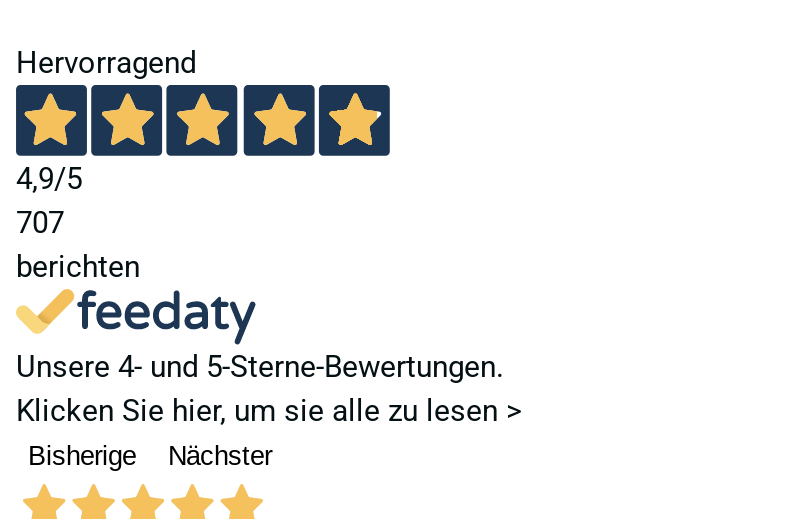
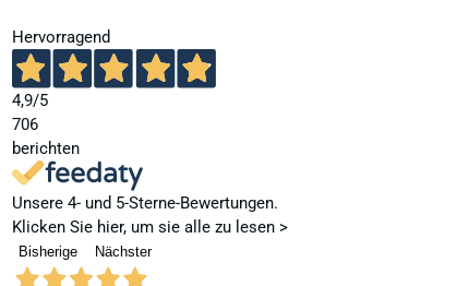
- 707
+ 706
